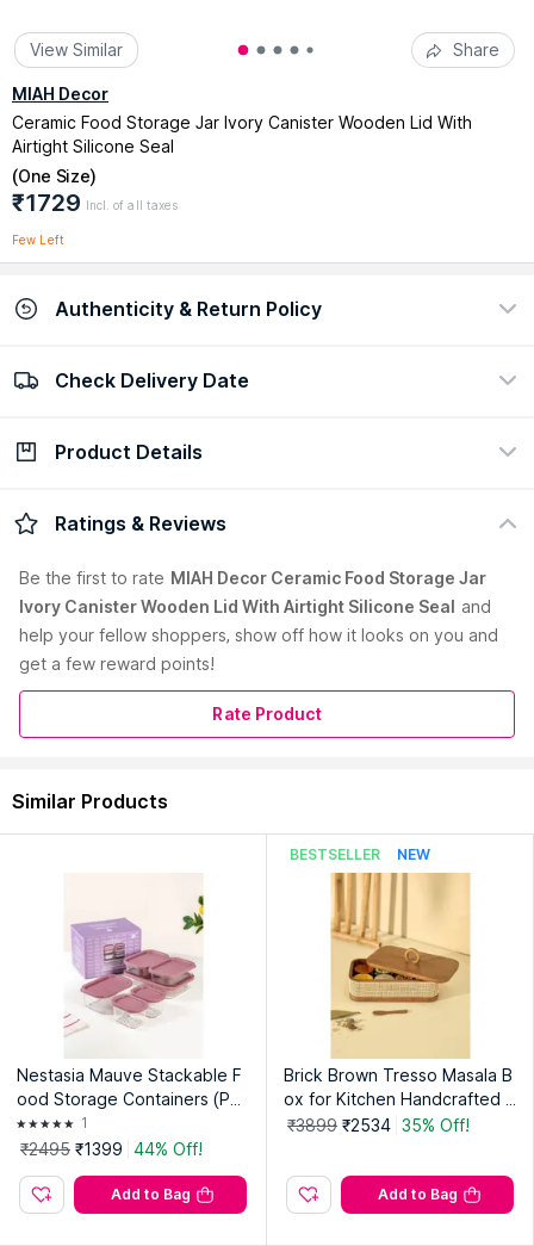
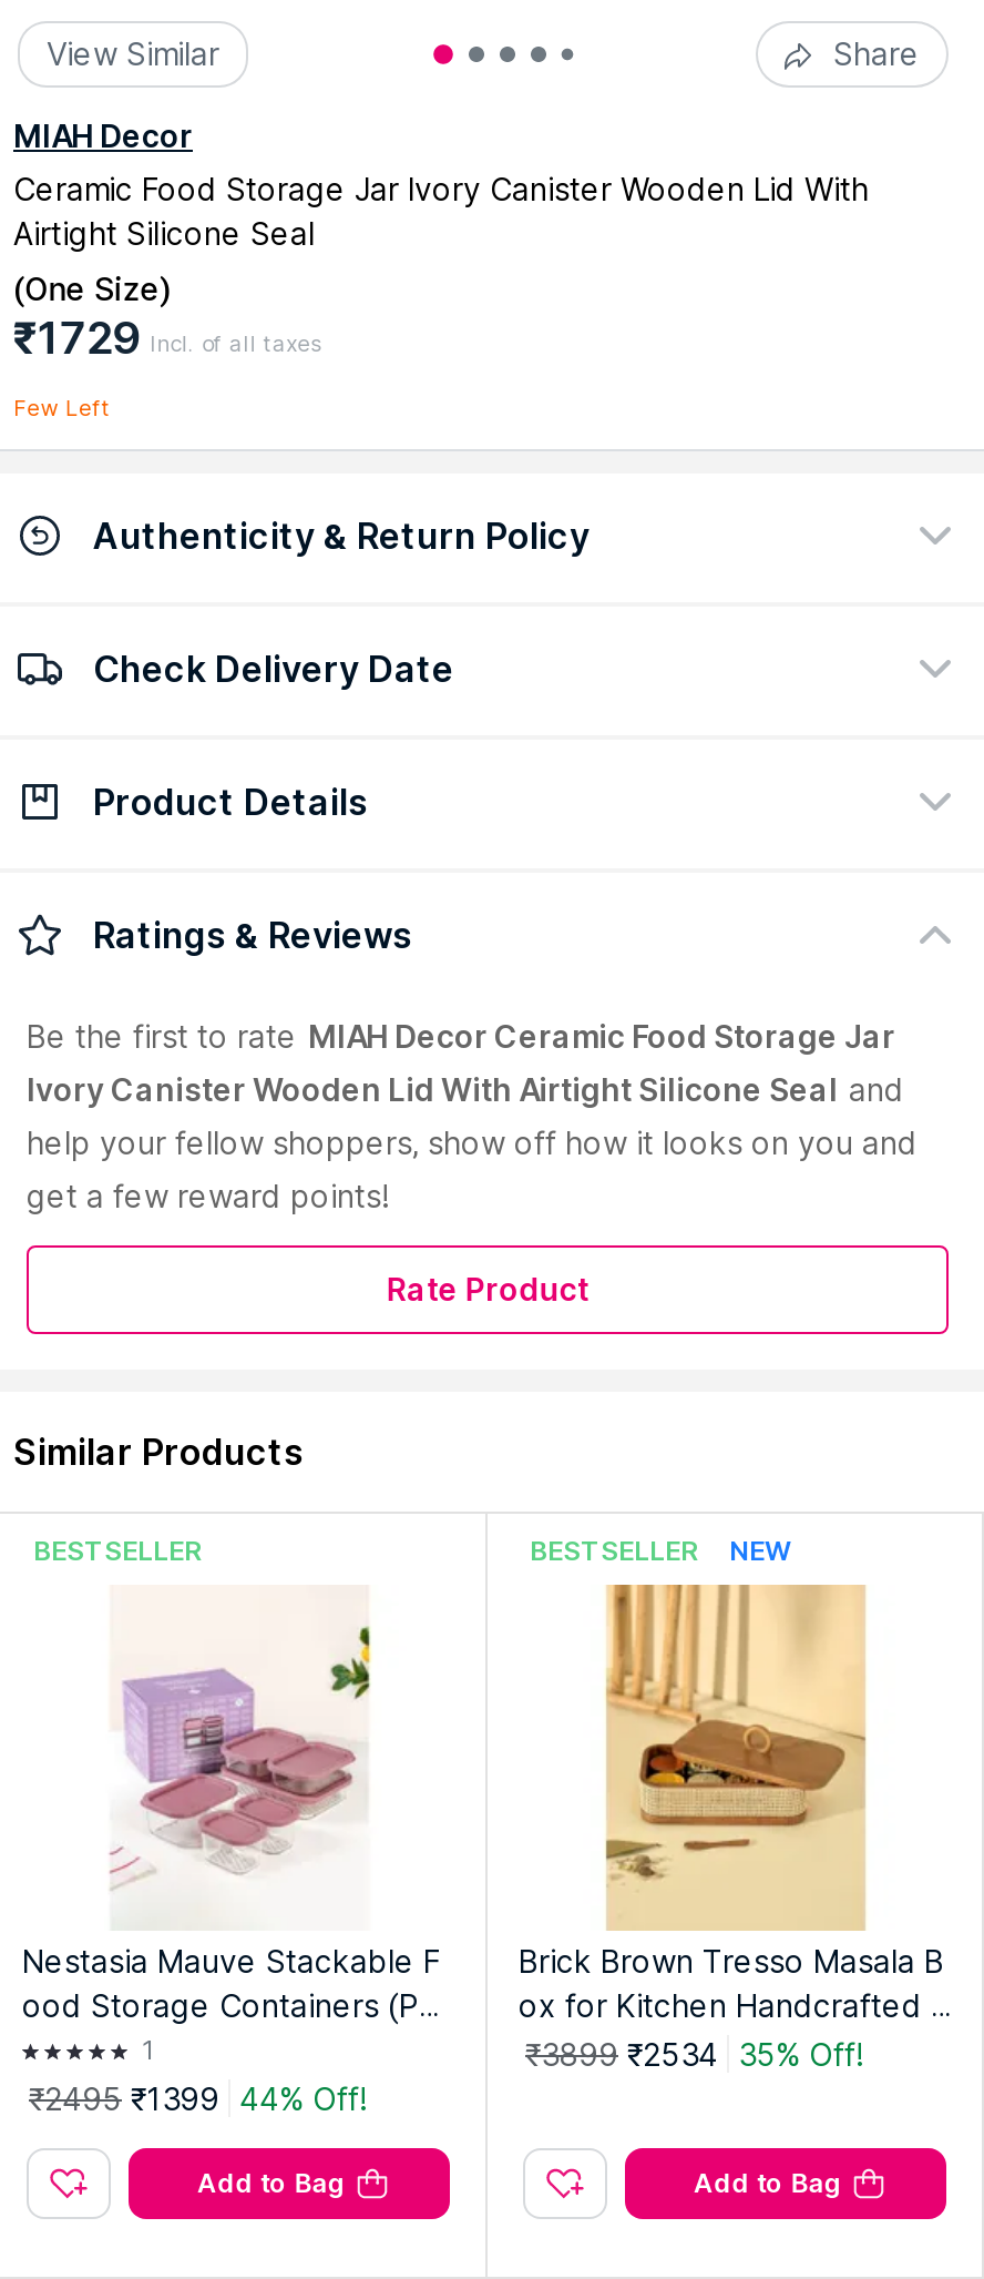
+ BESTSELLER
